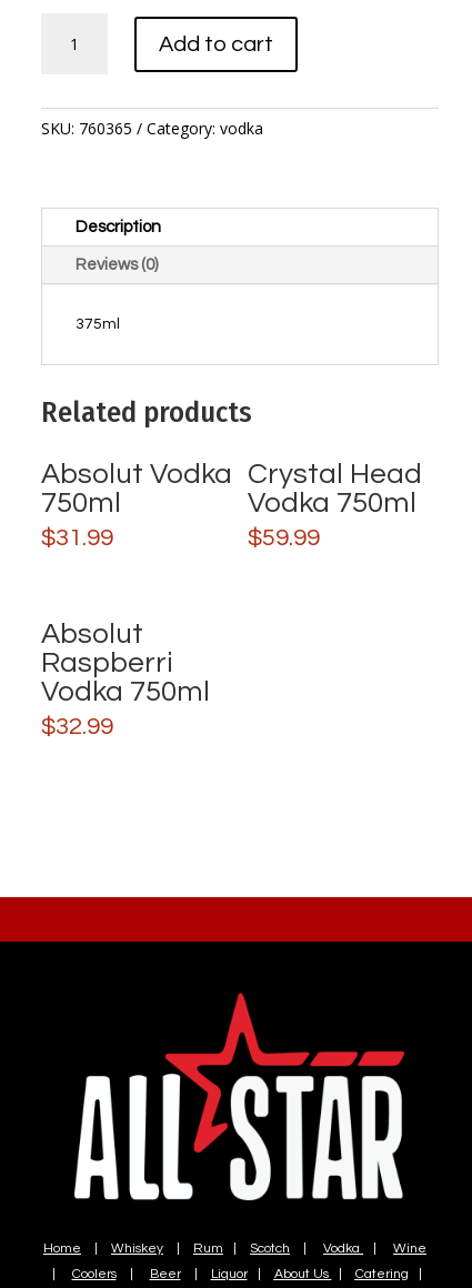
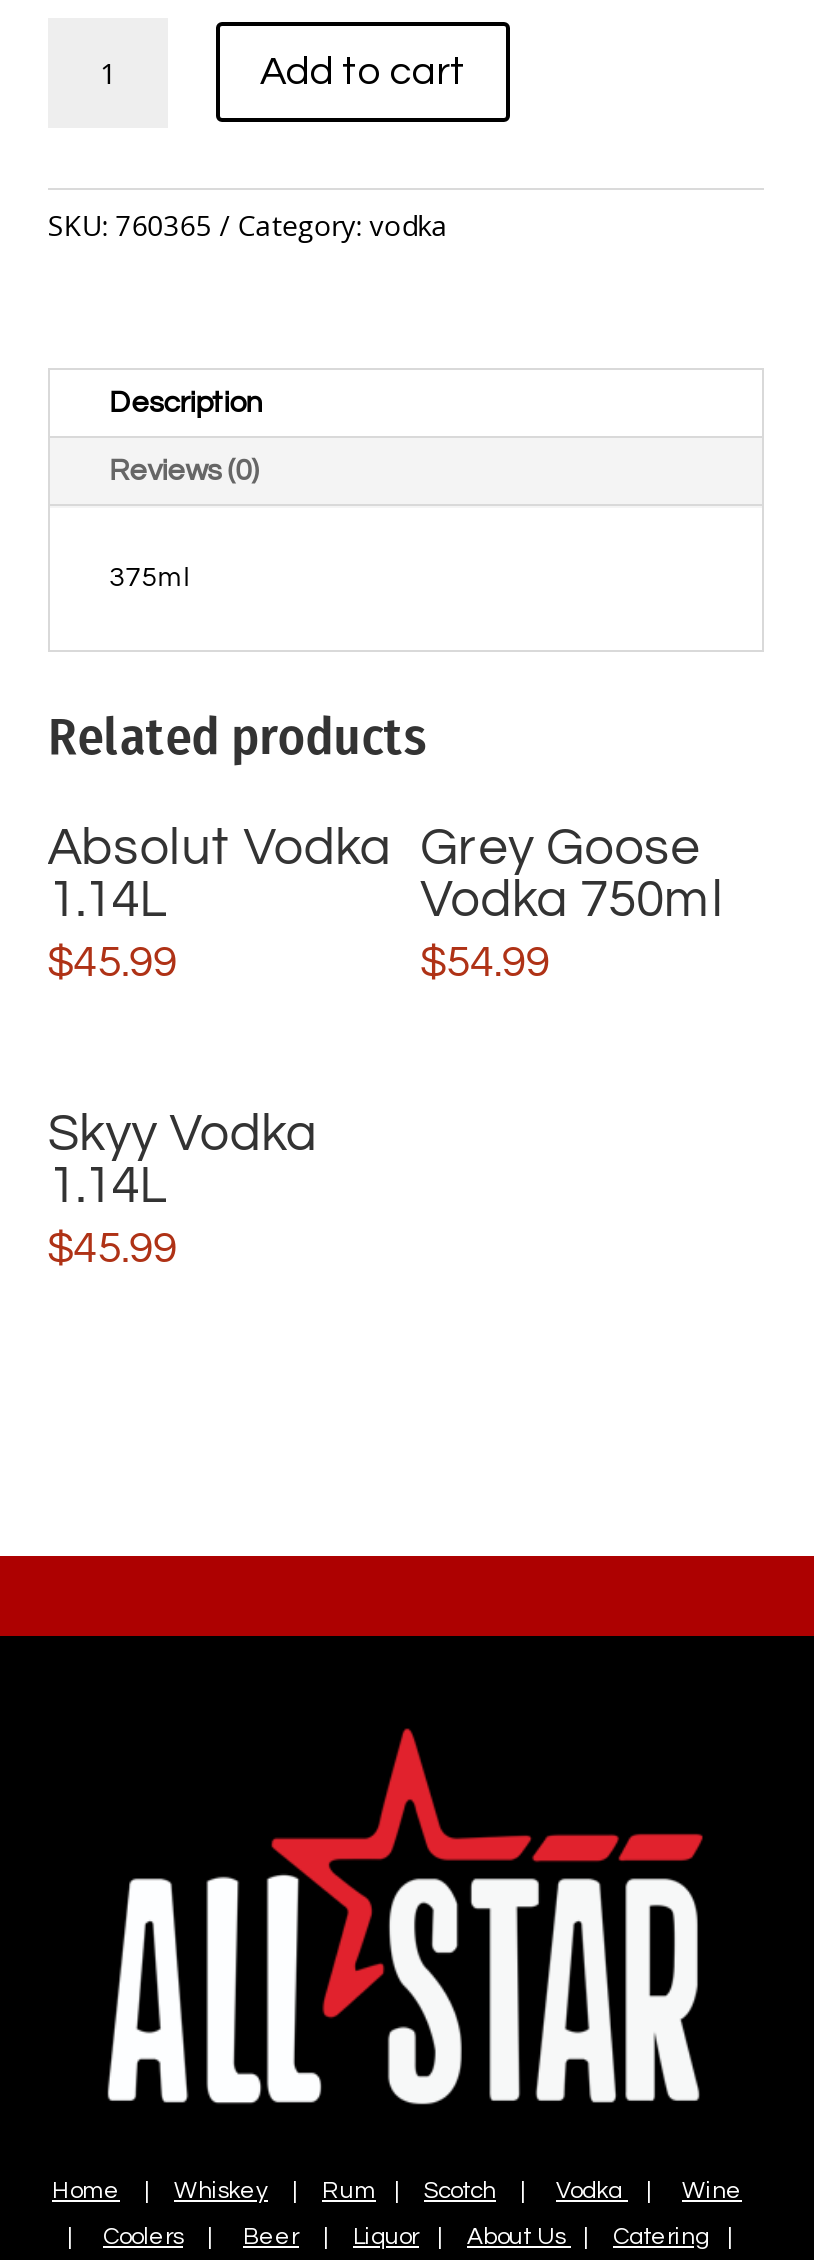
- Crystal Head
+ Grey Goose

- 750ml
- $31.99
+ 1.14L
+ $45.99

- $59.99
+ $54.99

- Absolut
- Raspberri
- Vodka 750ml
- $32.99
+ Skyy Vodka
+ 1.14L
+ $45.99
